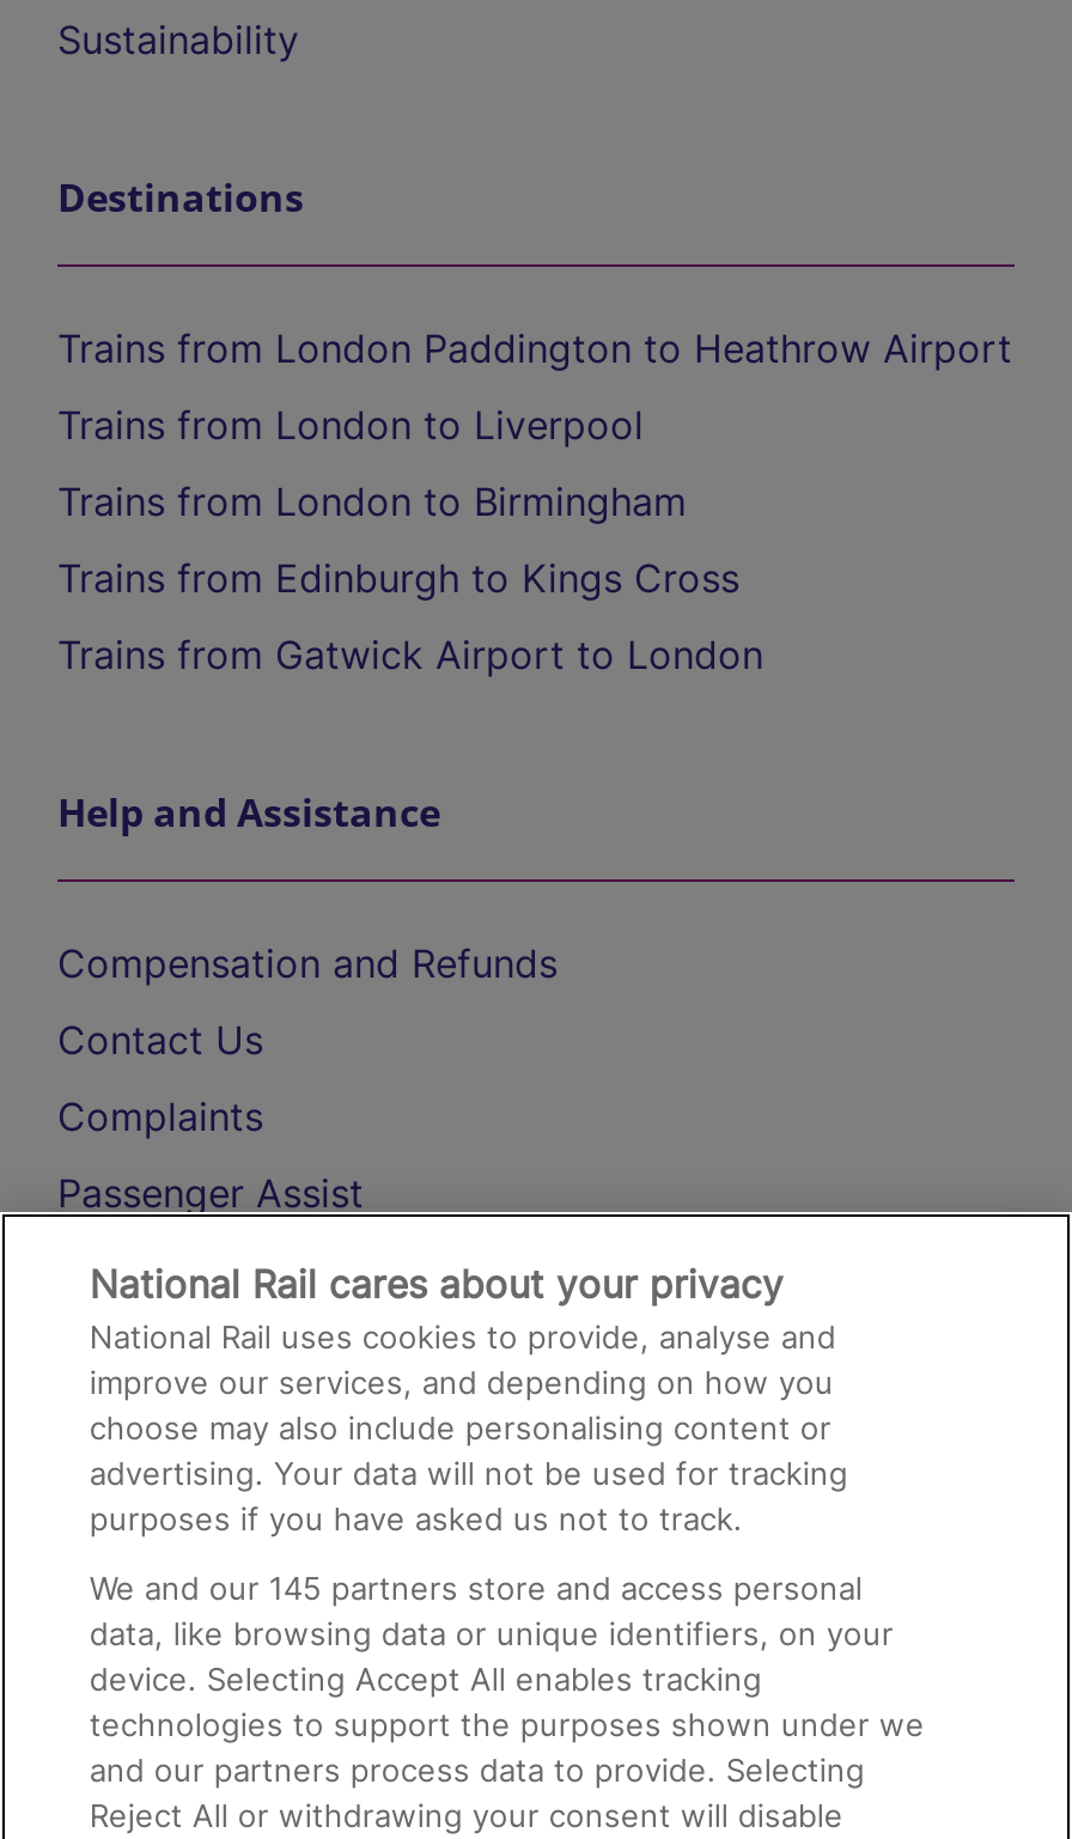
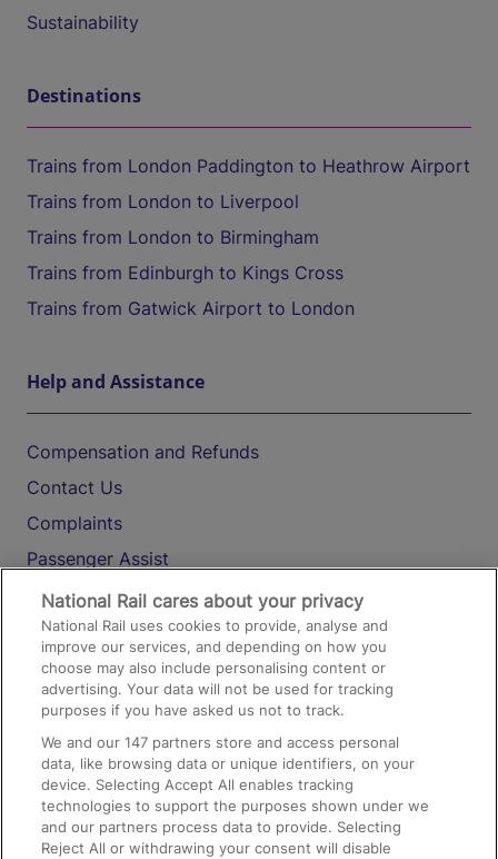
- We and our 145 partners store and access personal
+ We and our 147 partners store and access personal
